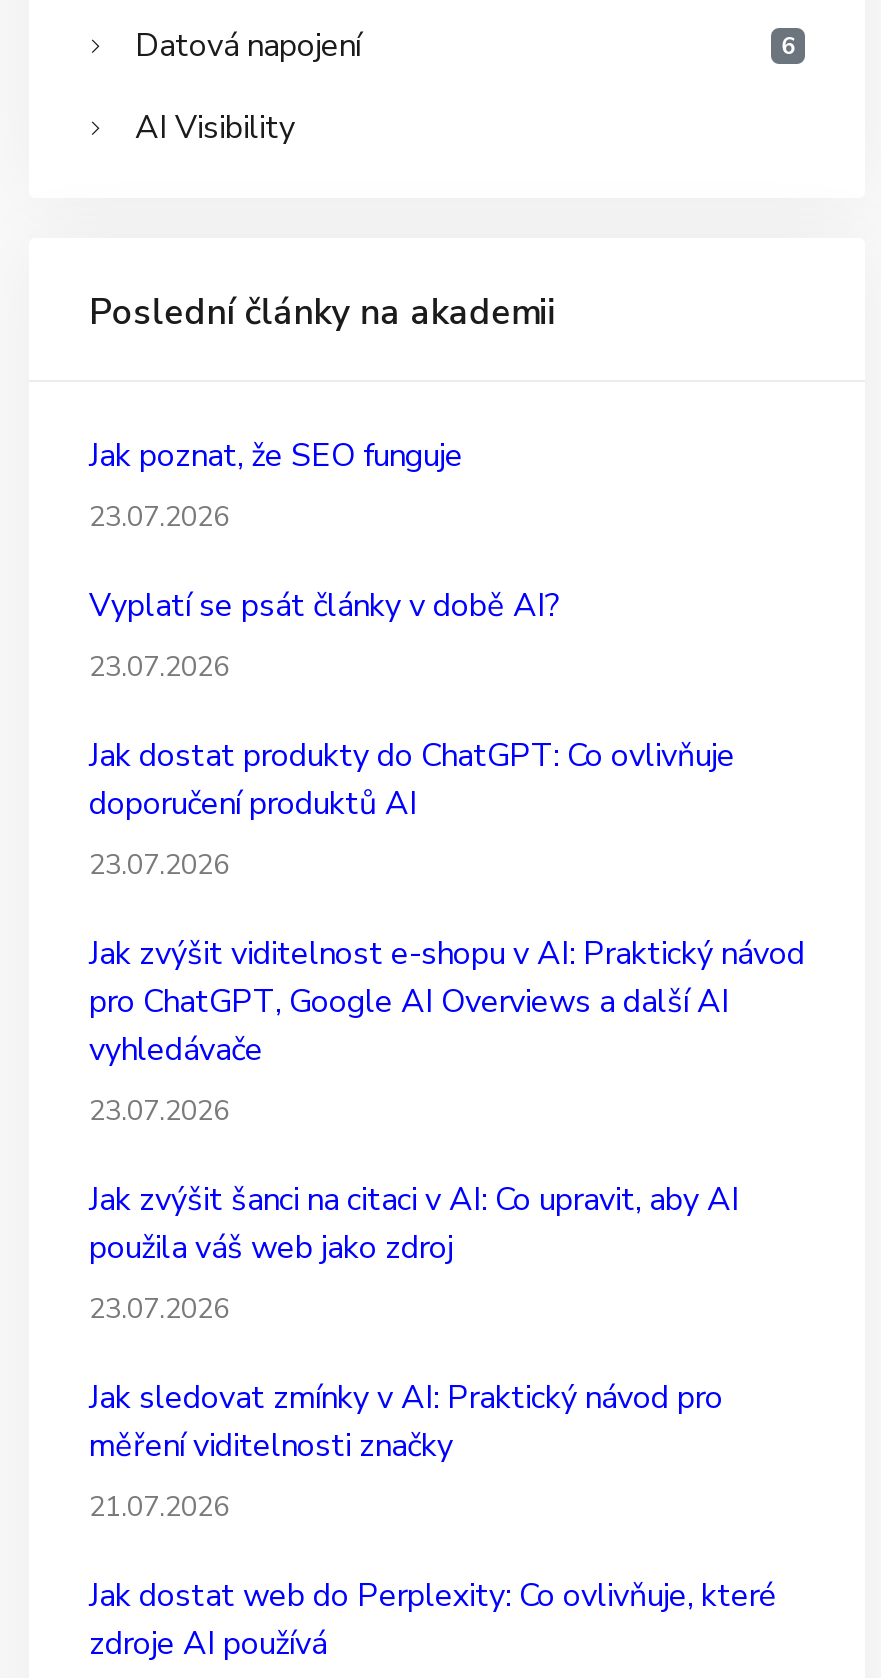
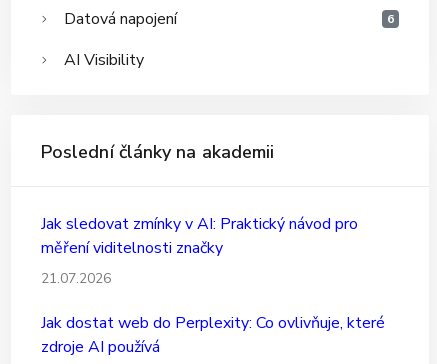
- Jak poznat, že SEO funguje
- 23.07.2026
- Vyplatí se psát články v době AI?
- 23.07.2026
- Jak dostat produkty do ChatGPT: Co ovlivňuje
- doporučení produktů AI
- 23.07.2026
- Jak zvýšit viditelnost e-shopu v AI: Praktický návod
- pro ChatGPT, Google AI Overviews a další AI
- vyhledávače
- 23.07.2026
- Jak zvýšit šanci na citaci v AI: Co upravit, aby AI
- použila váš web jako zdroj
- 23.07.2026
